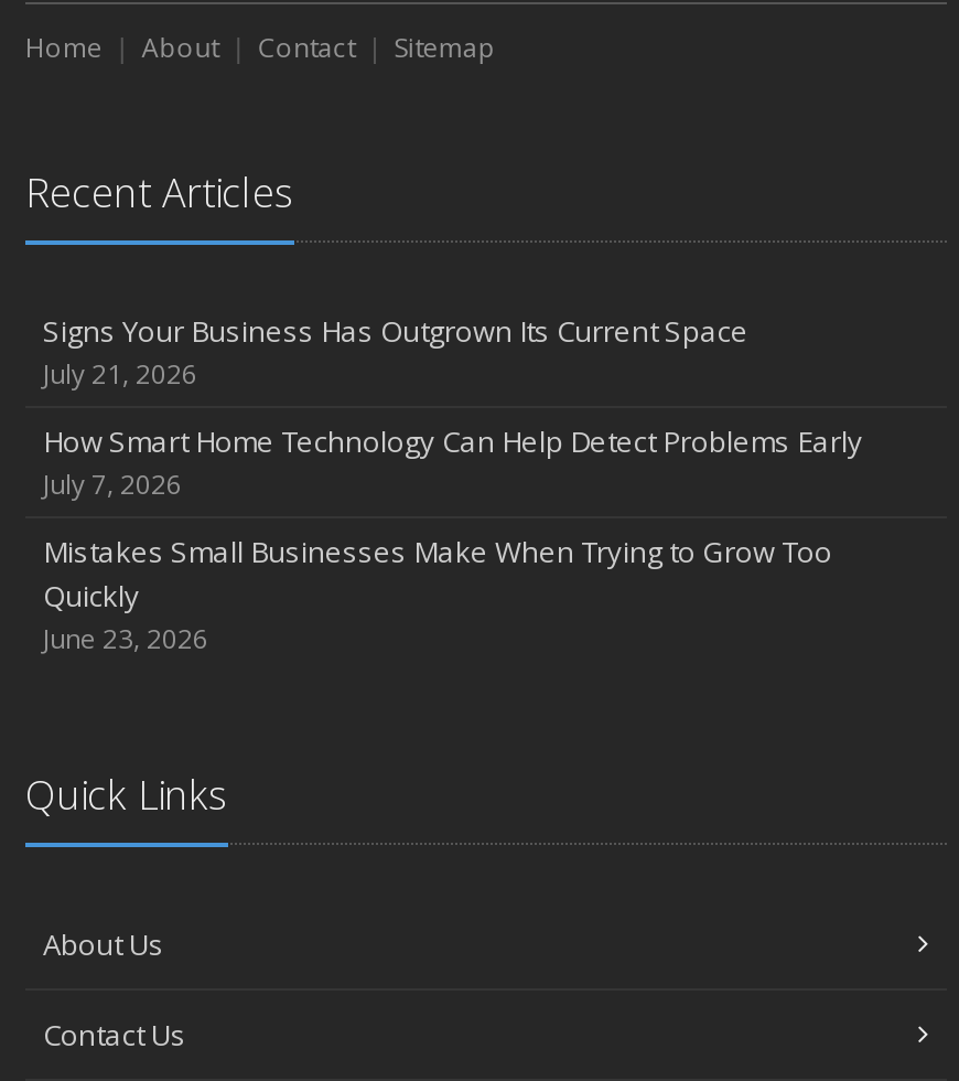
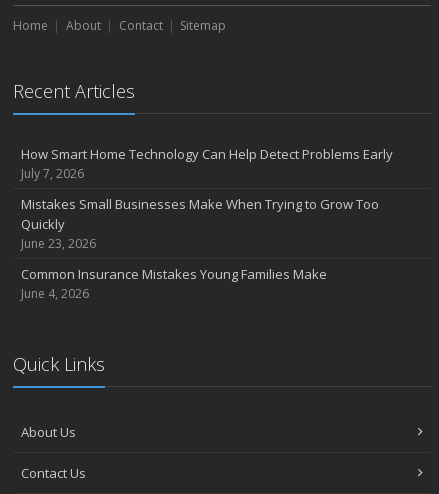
- Signs Your Business Has Outgrown Its Current Space
- July 21, 2026

moved up: How Smart Home Technology Can Help Detect Problems Early | July 7, 2026 | Mistakes Small Businesses Make When Trying to Grow Too | Quickly | June 23, 2026

+ Common Insurance Mistakes Young Families Make
+ June 4, 2026
